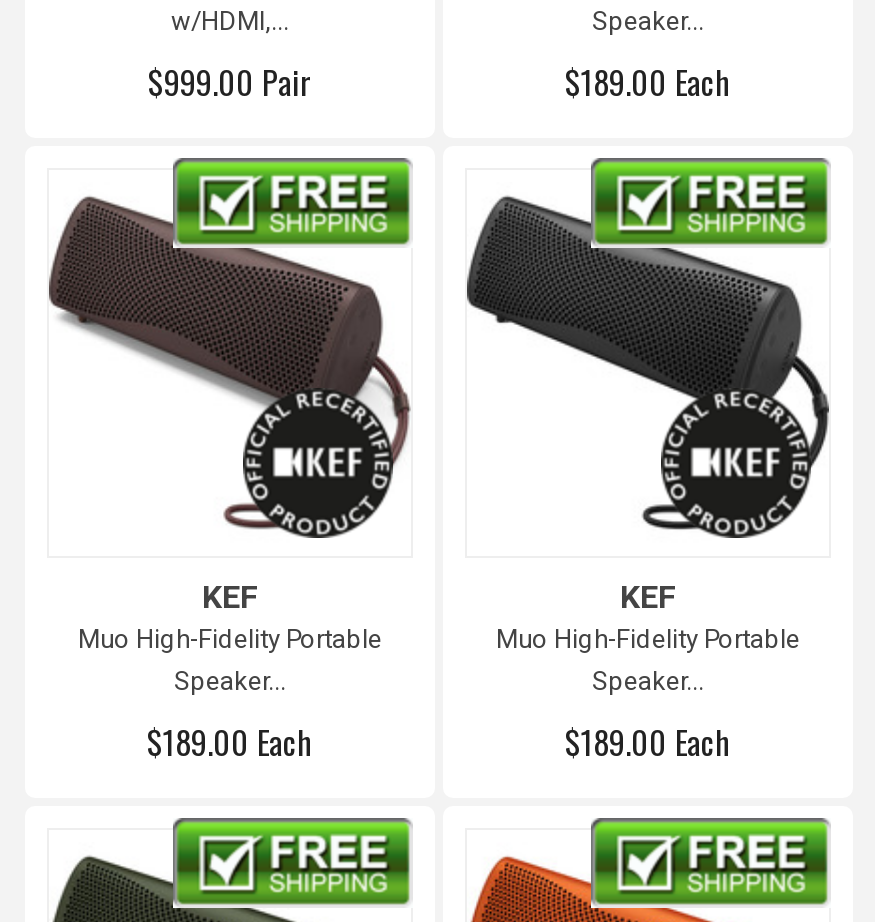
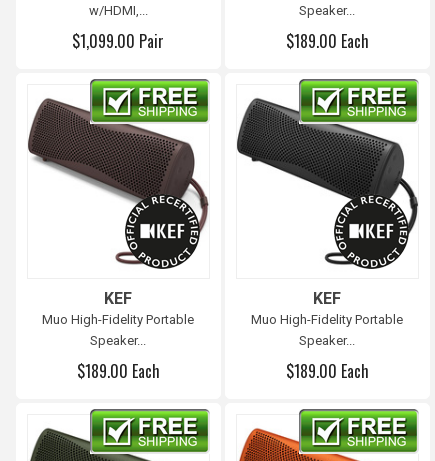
- $999.00 Pair
+ $1,099.00 Pair
